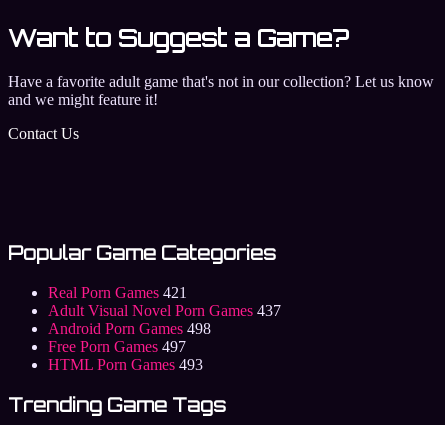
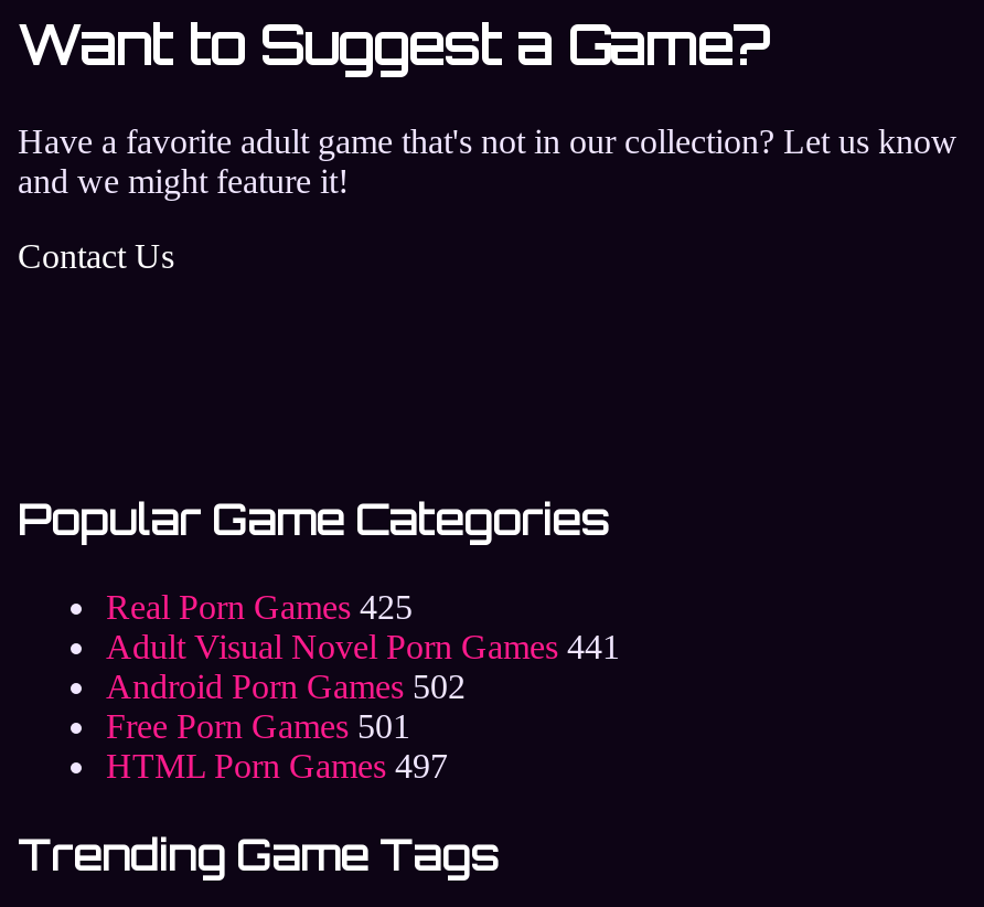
- Real Porn Games 421
+ Real Porn Games 425

- Adult Visual Novel Porn Games 437
+ Adult Visual Novel Porn Games 441

- Android Porn Games 498
+ Android Porn Games 502

- Free Porn Games 497
+ Free Porn Games 501

- HTML Porn Games 493
+ HTML Porn Games 497
